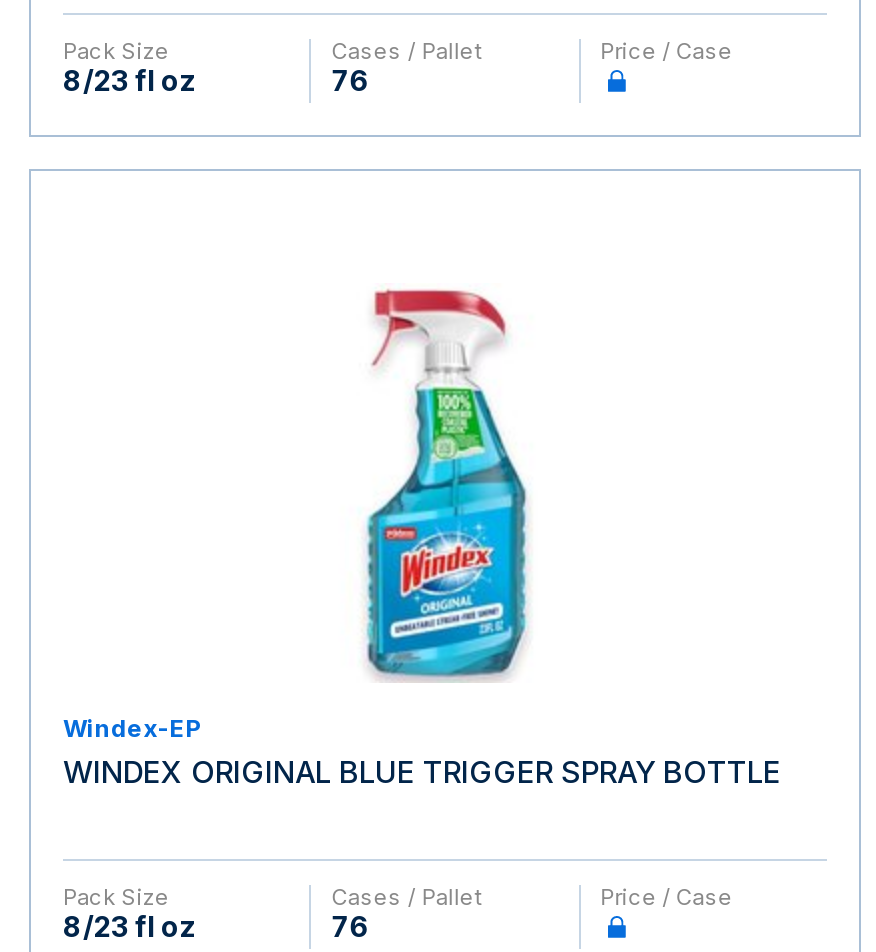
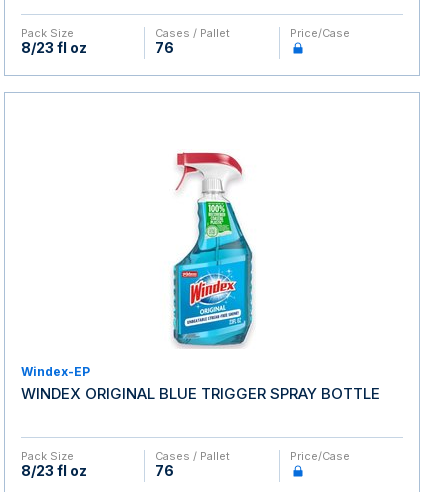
- Price / Case
+ Price/case

- Price / Case
+ Price/case
